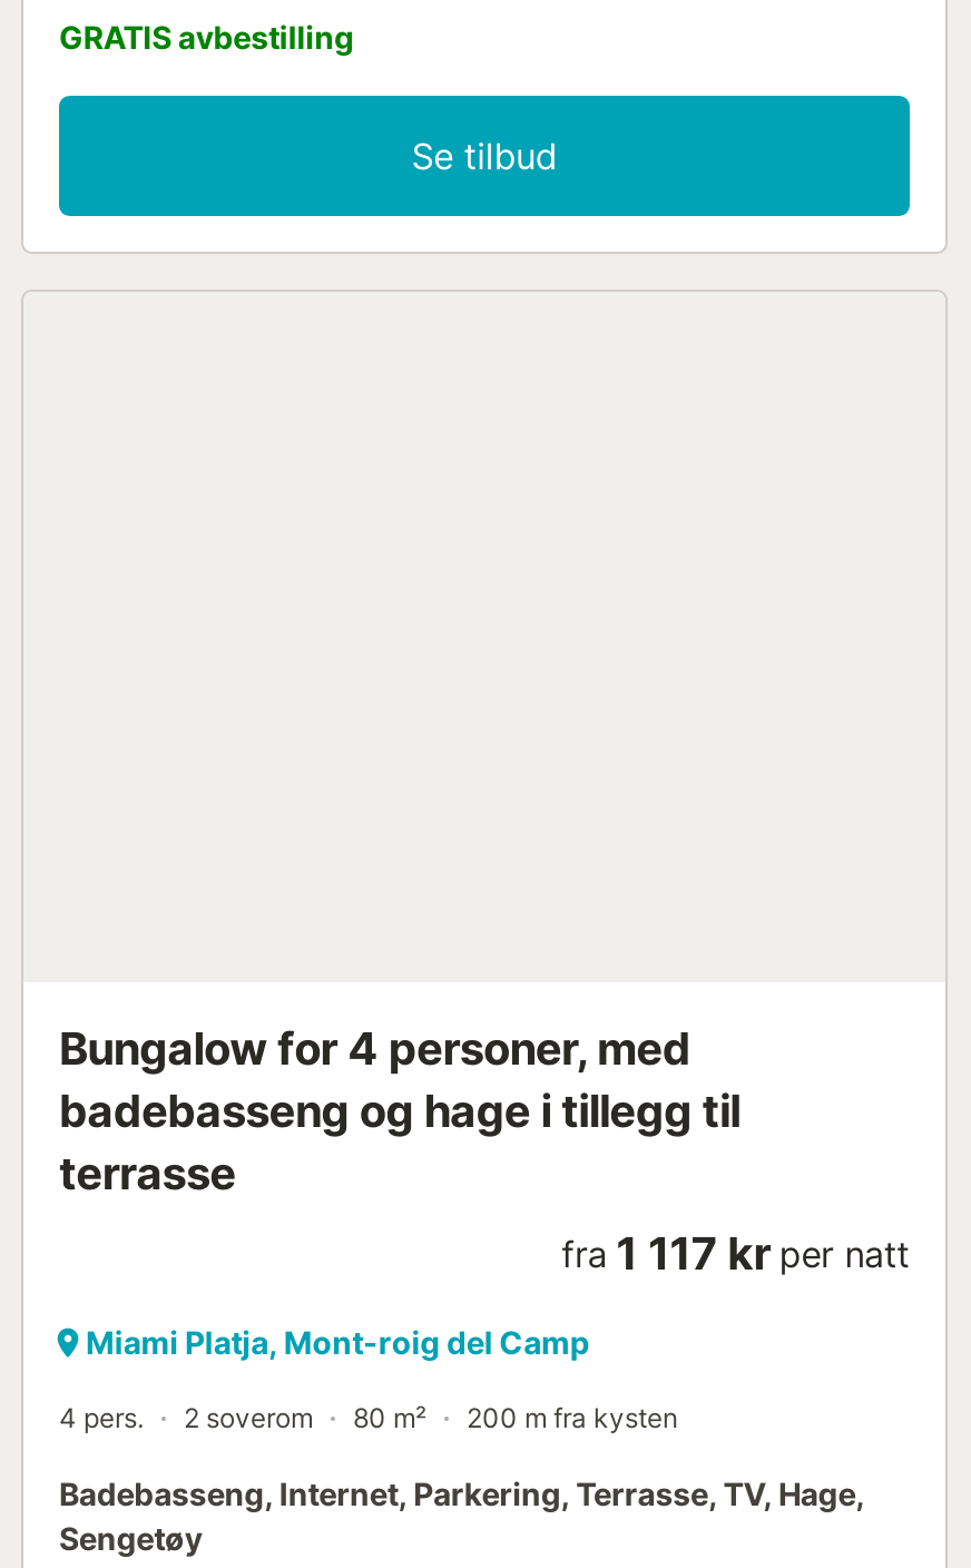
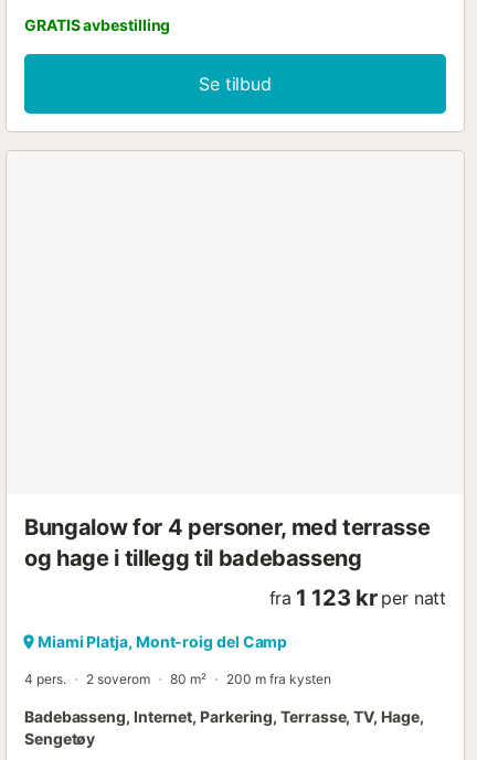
- Bungalow for 4 personer, med
- badebasseng og hage i tillegg til
- terrasse
+ Bungalow for 4 personer, med terrasse
+ og hage i tillegg til badebasseng

- fra 1 117 kr per natt
+ fra 1 123 kr per natt
